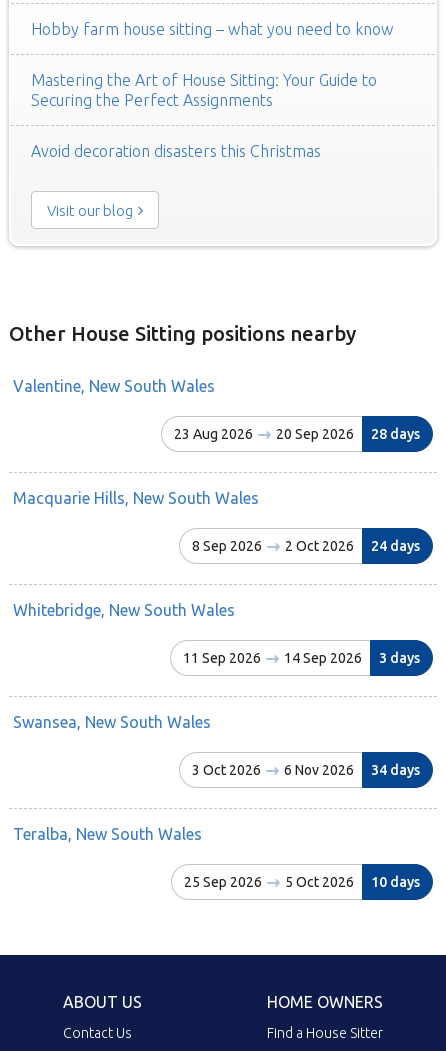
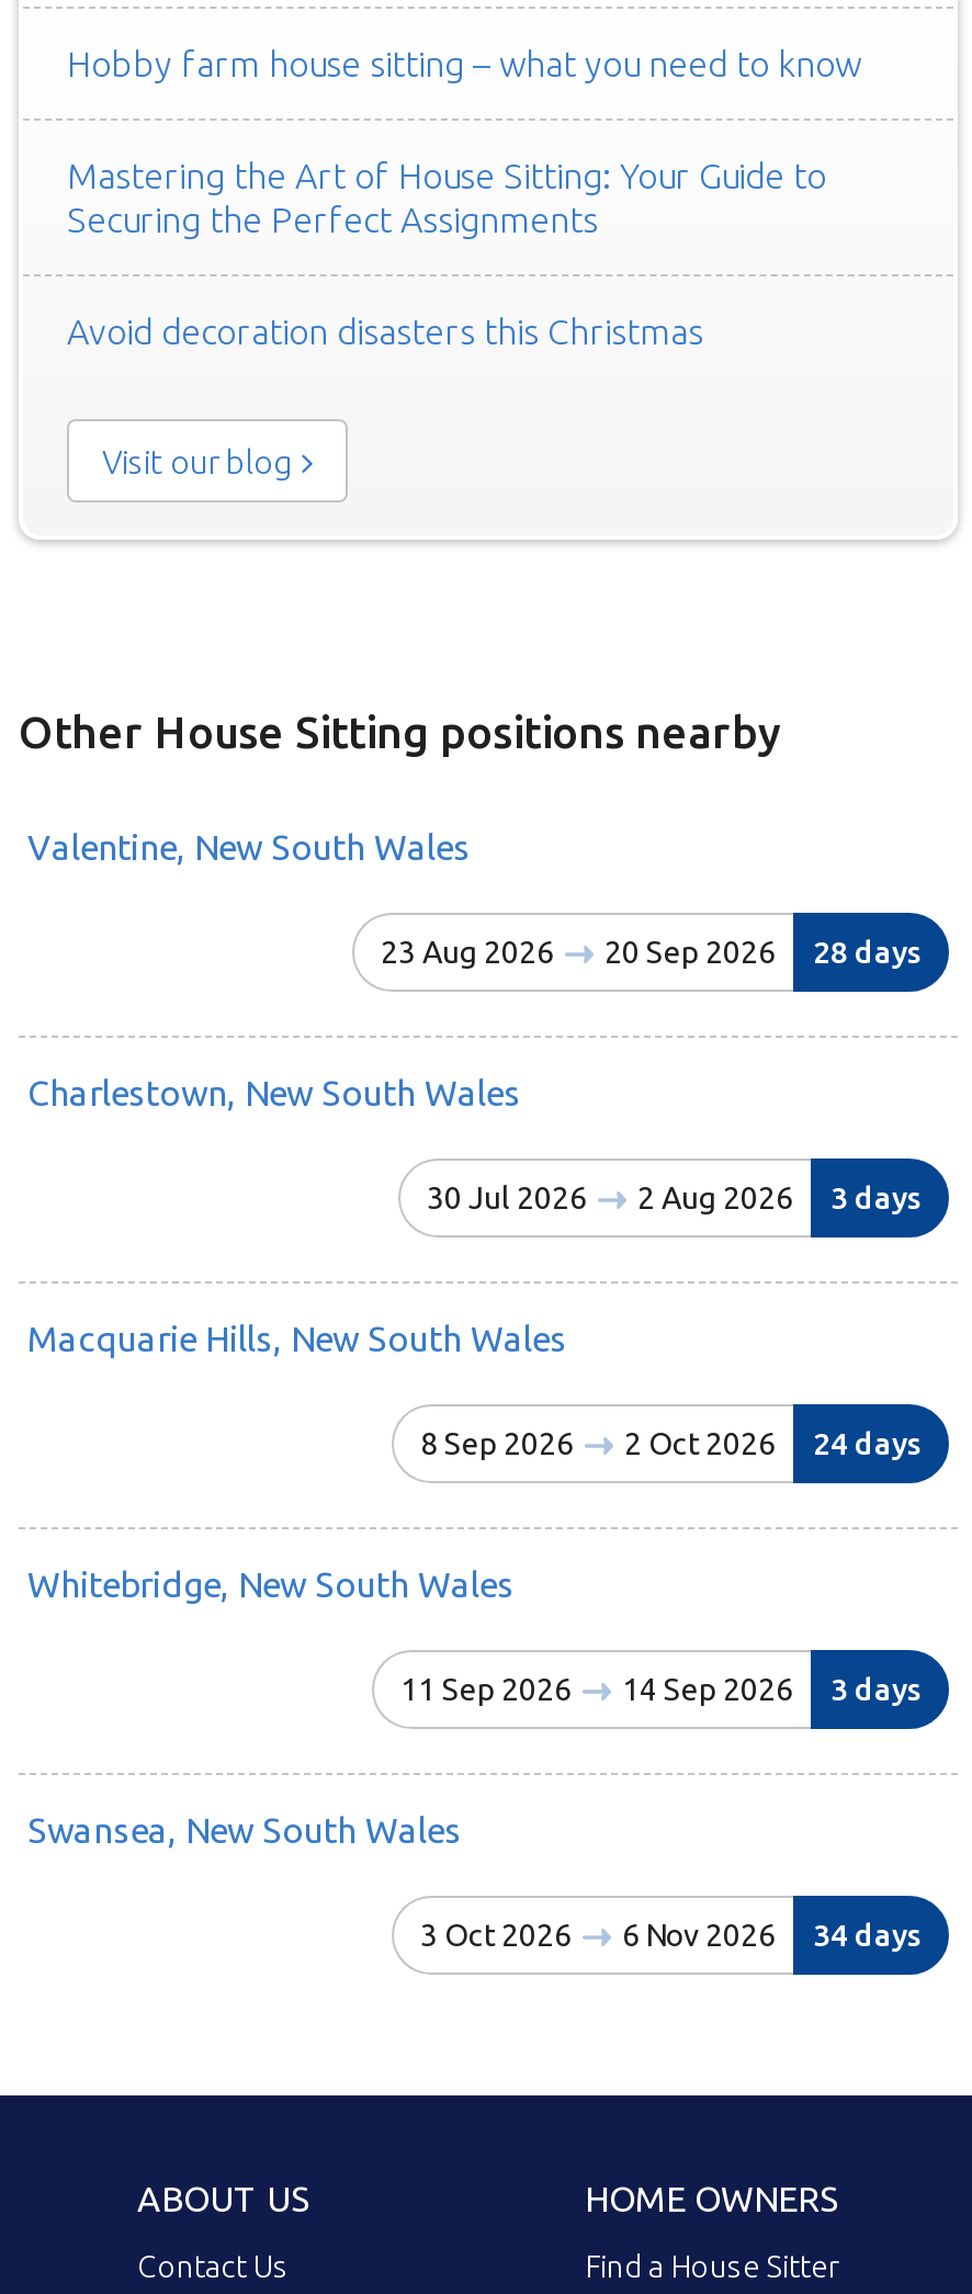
+ Charlestown, New South Wales
+ 30 Jul 2026
+ 2 Aug 2026
+ 3 days

moved down: Macquarie Hills, New South Wales | 8 Sep 2026 | 2 Oct 2026 | ... | 6 Nov 2026 | 34 days

- Teralba, New South Wales
- 25 Sep 2026
- 5 Oct 2026
- 10 days
